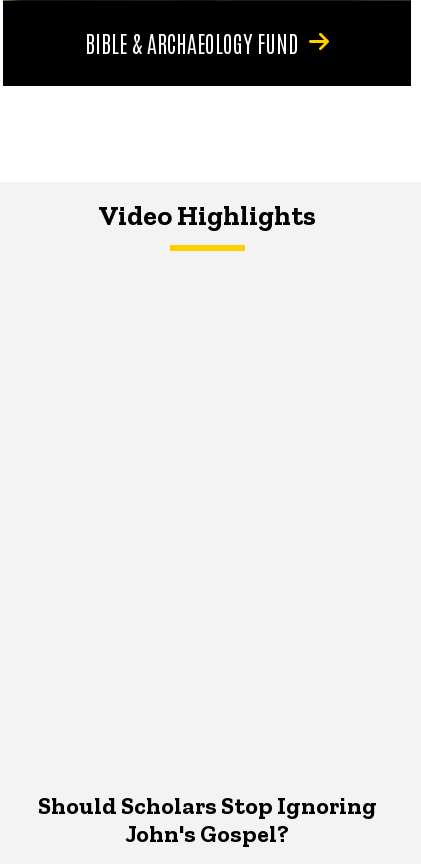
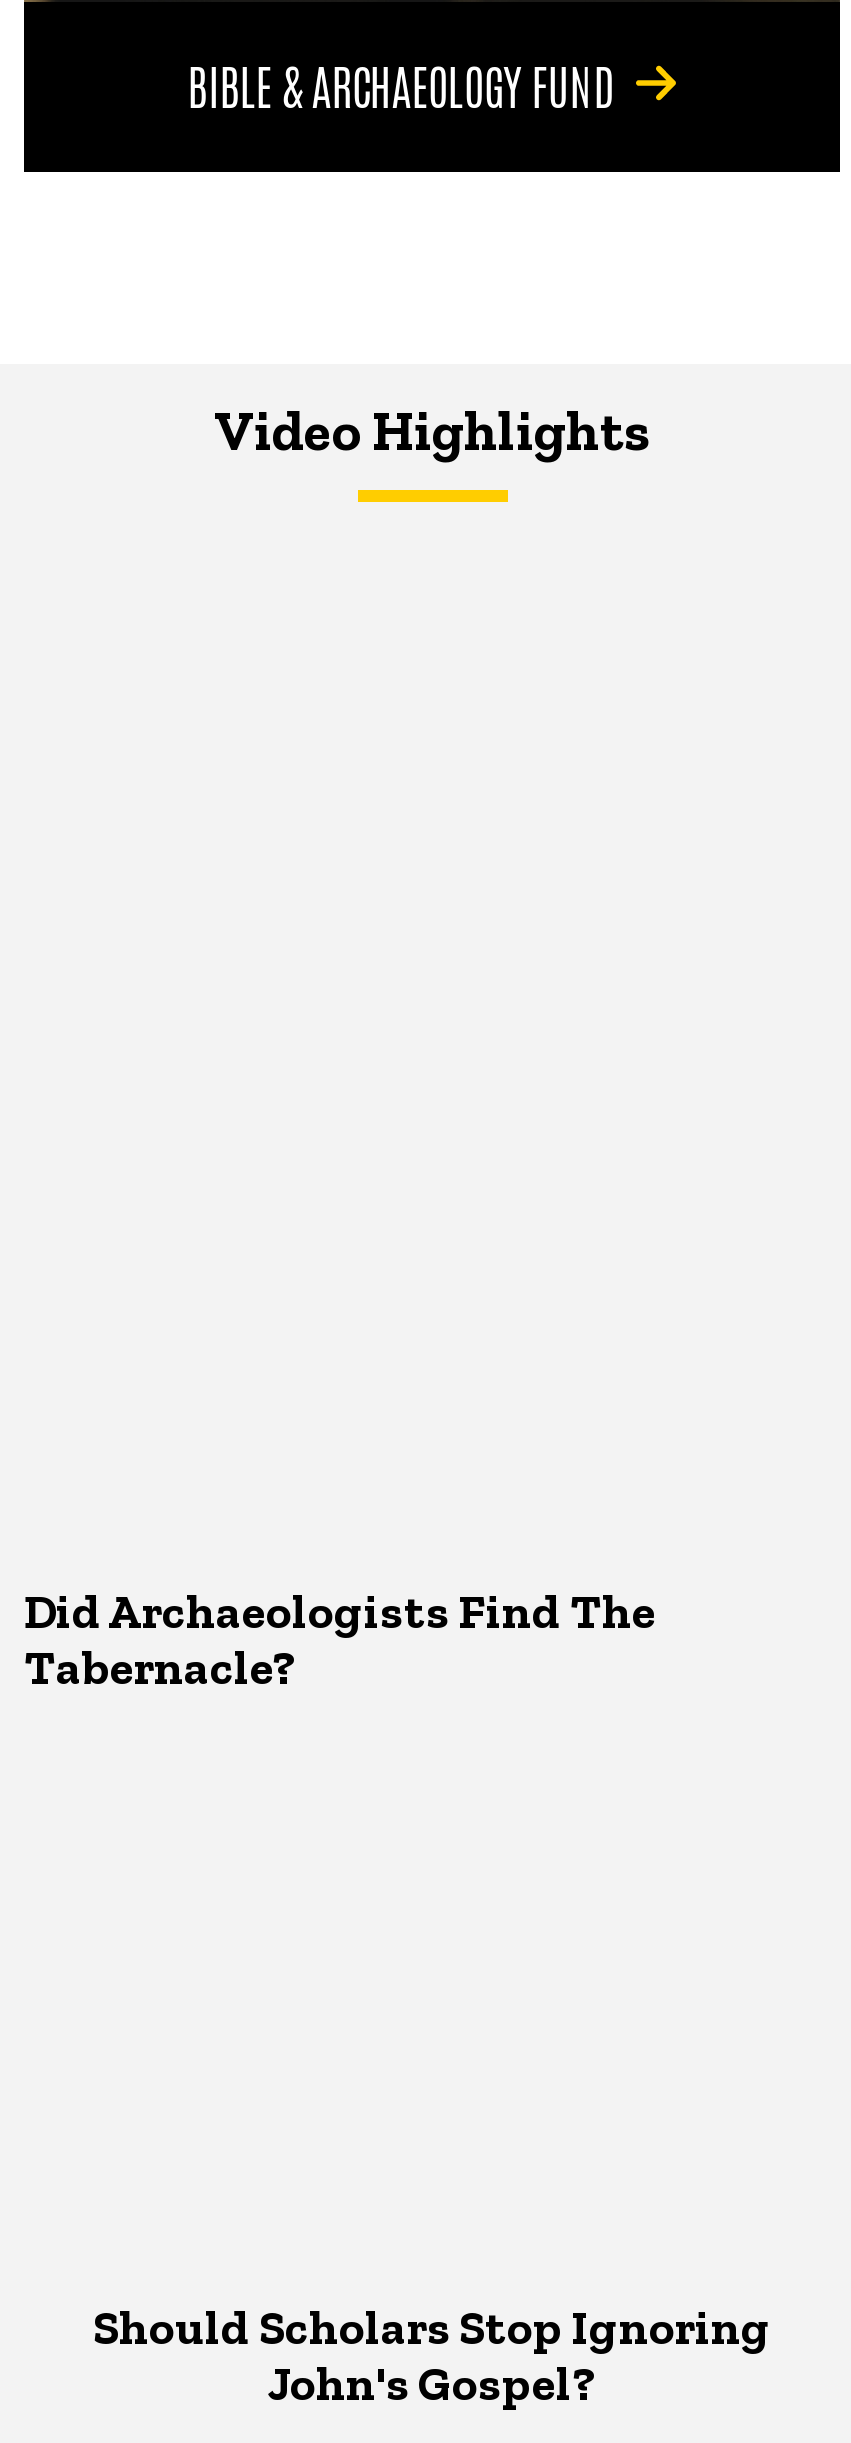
+ Did Archaeologists Find The
+ Tabernacle?
